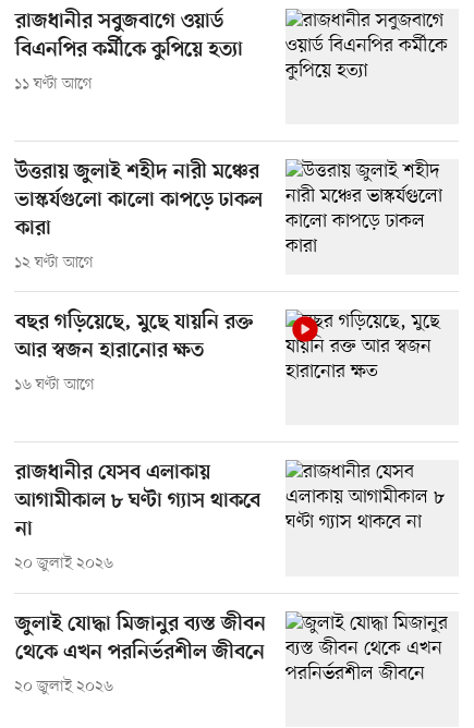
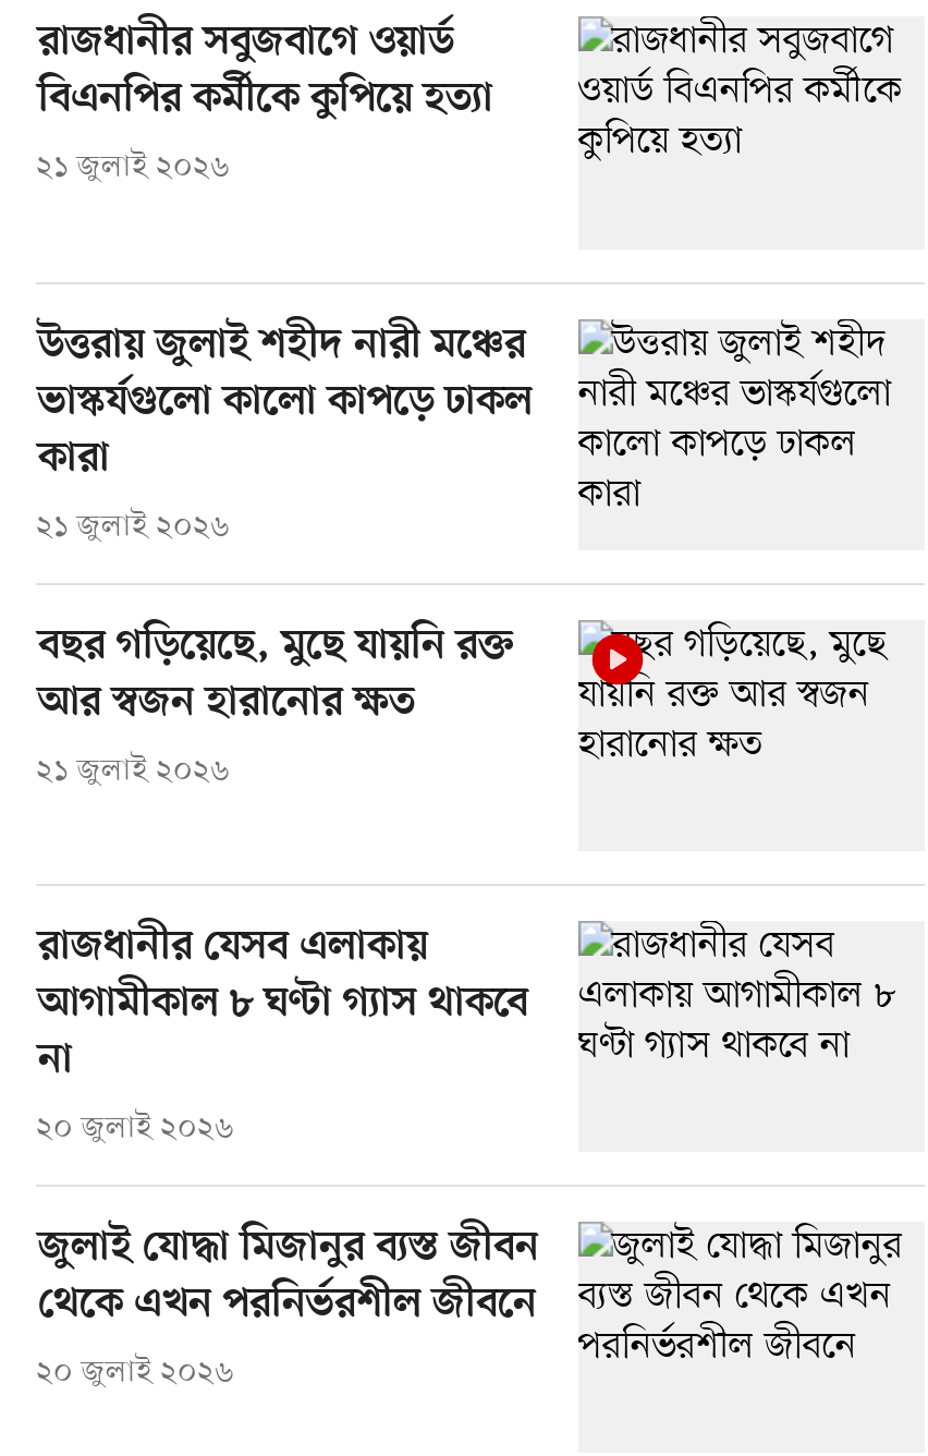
- ১১ ঘণ্টা আগে
+ ২১ জুলাই ২০২৬

- ১২ ঘণ্টা আগে
+ ২১ জুলাই ২০২৬

- ১৬ ঘণ্টা আগে
+ ২১ জুলাই ২০২৬
